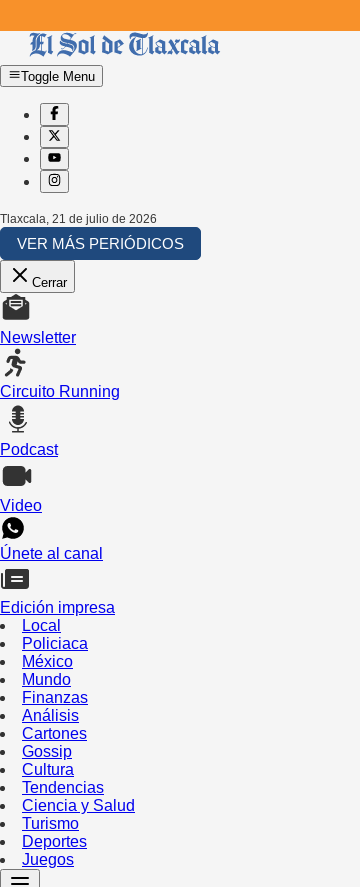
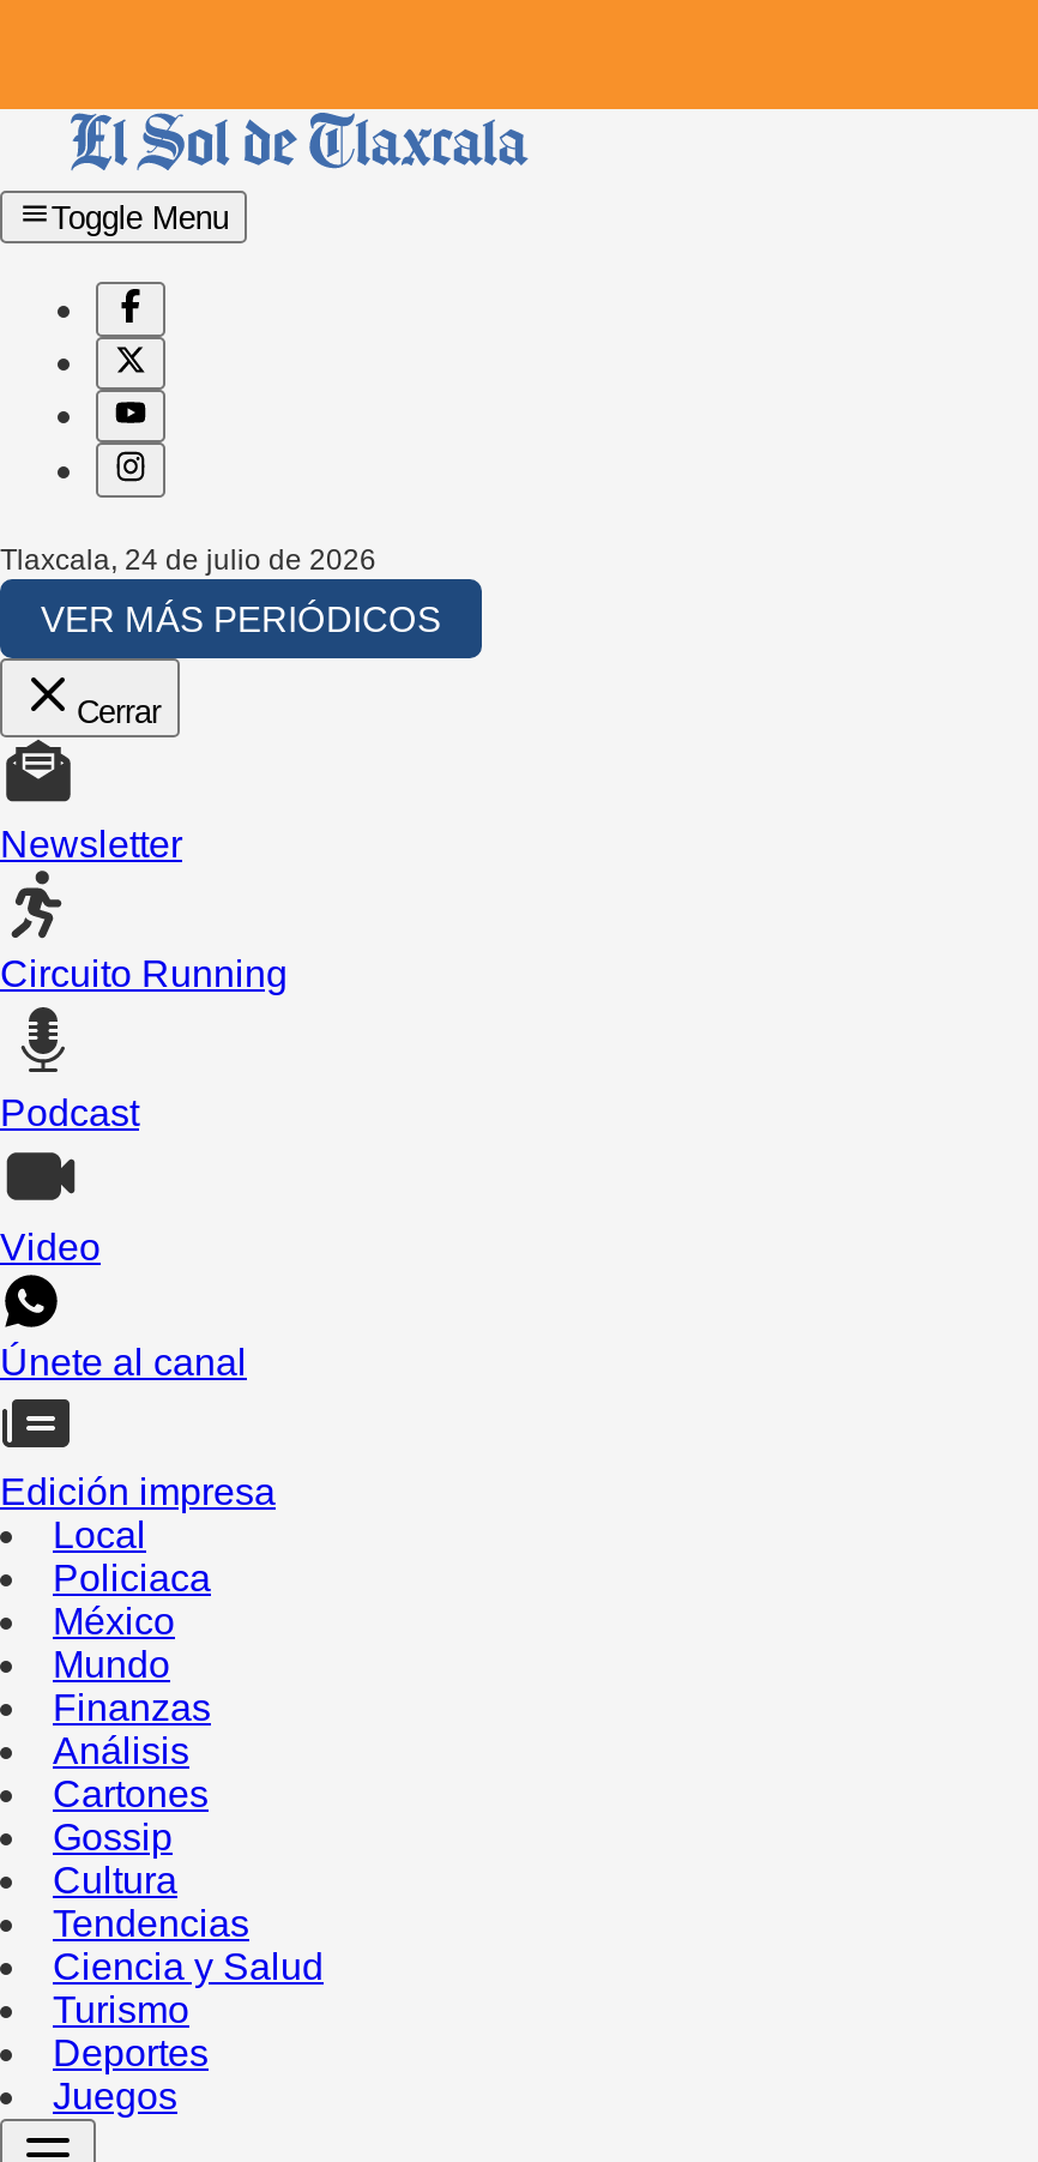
- Tlaxcala, 21 de julio de 2026
+ Tlaxcala, 24 de julio de 2026
